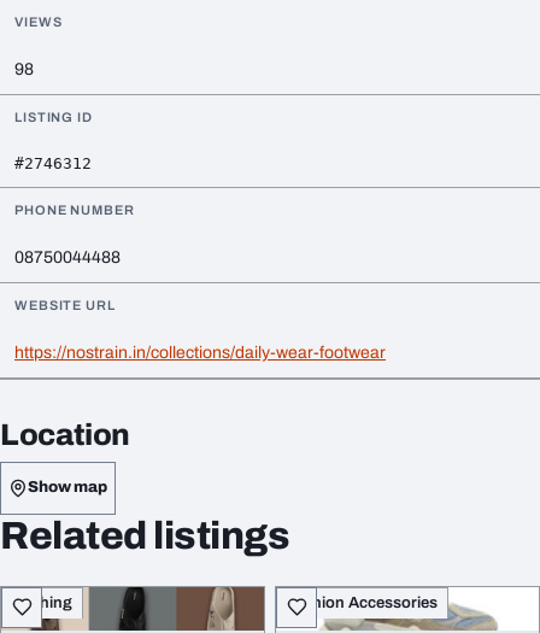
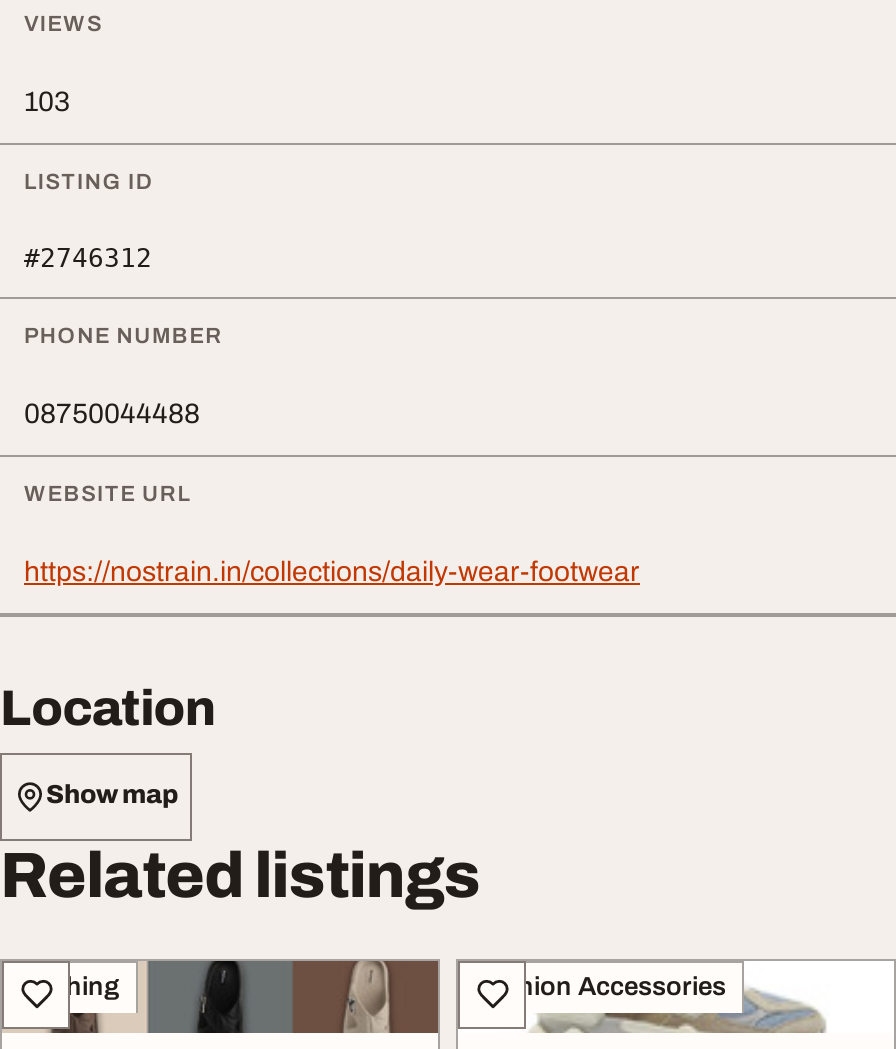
- 98
+ 103
